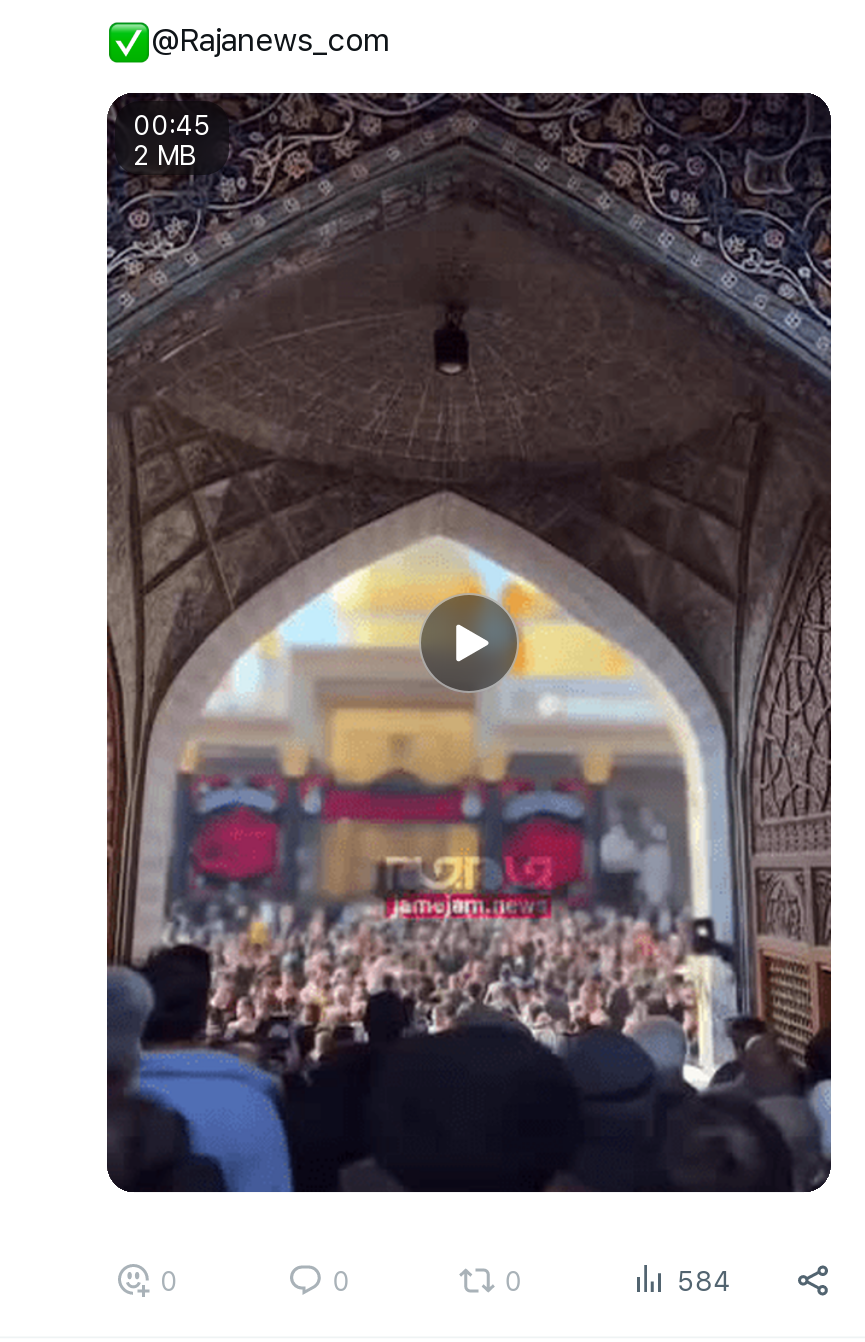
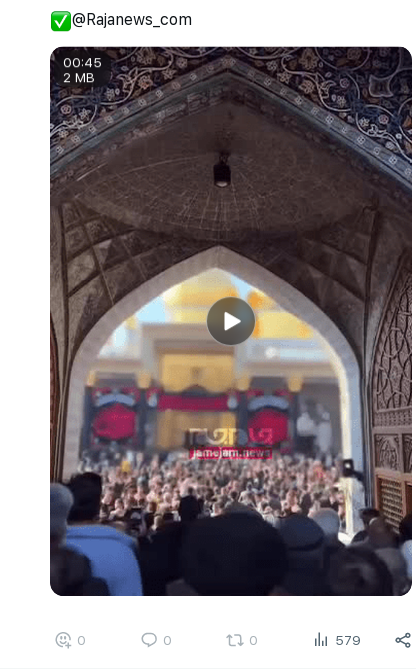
- 584
+ 579
